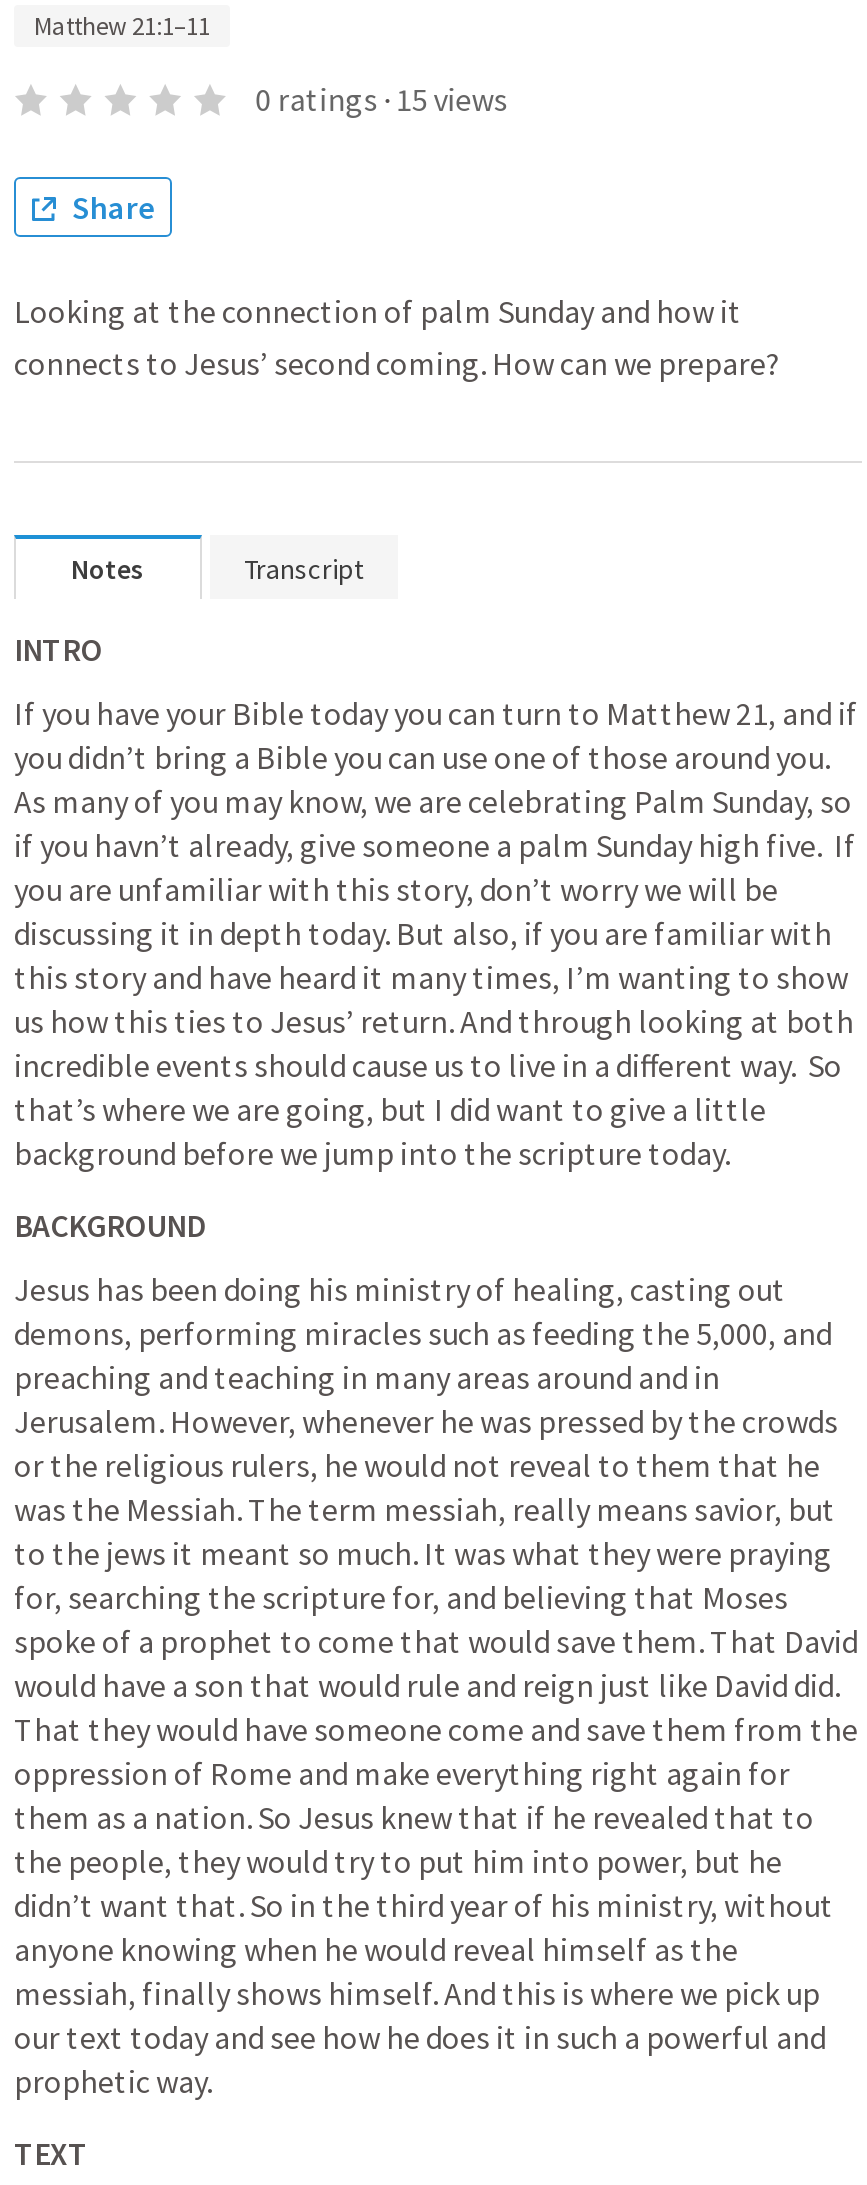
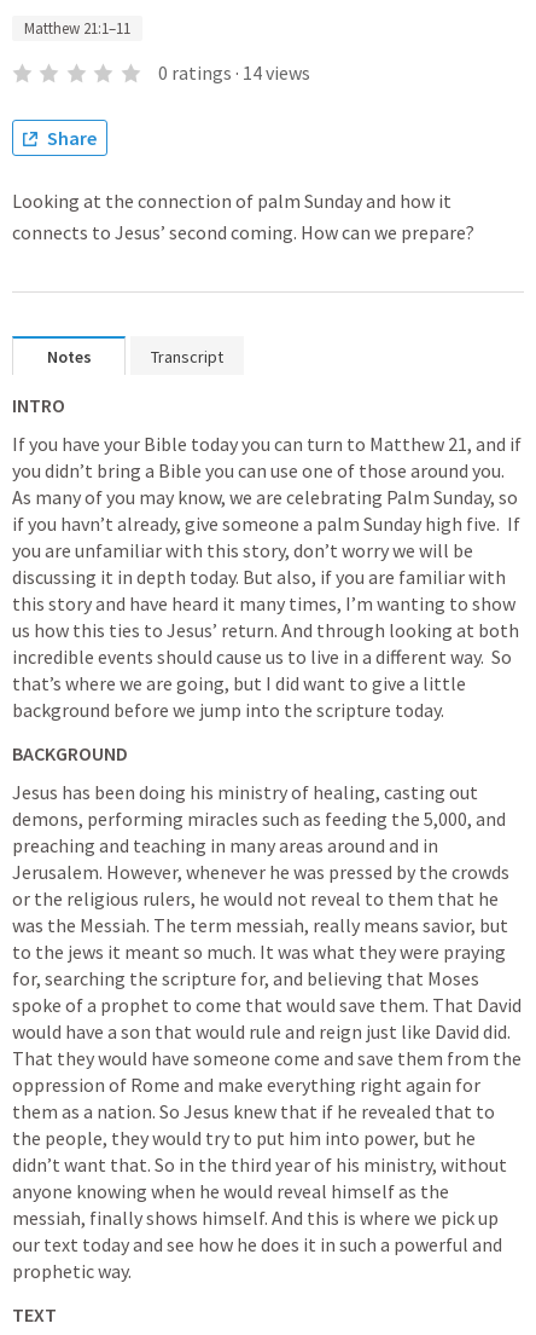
- 0 ratings · 15 views
+ 0 ratings · 14 views
